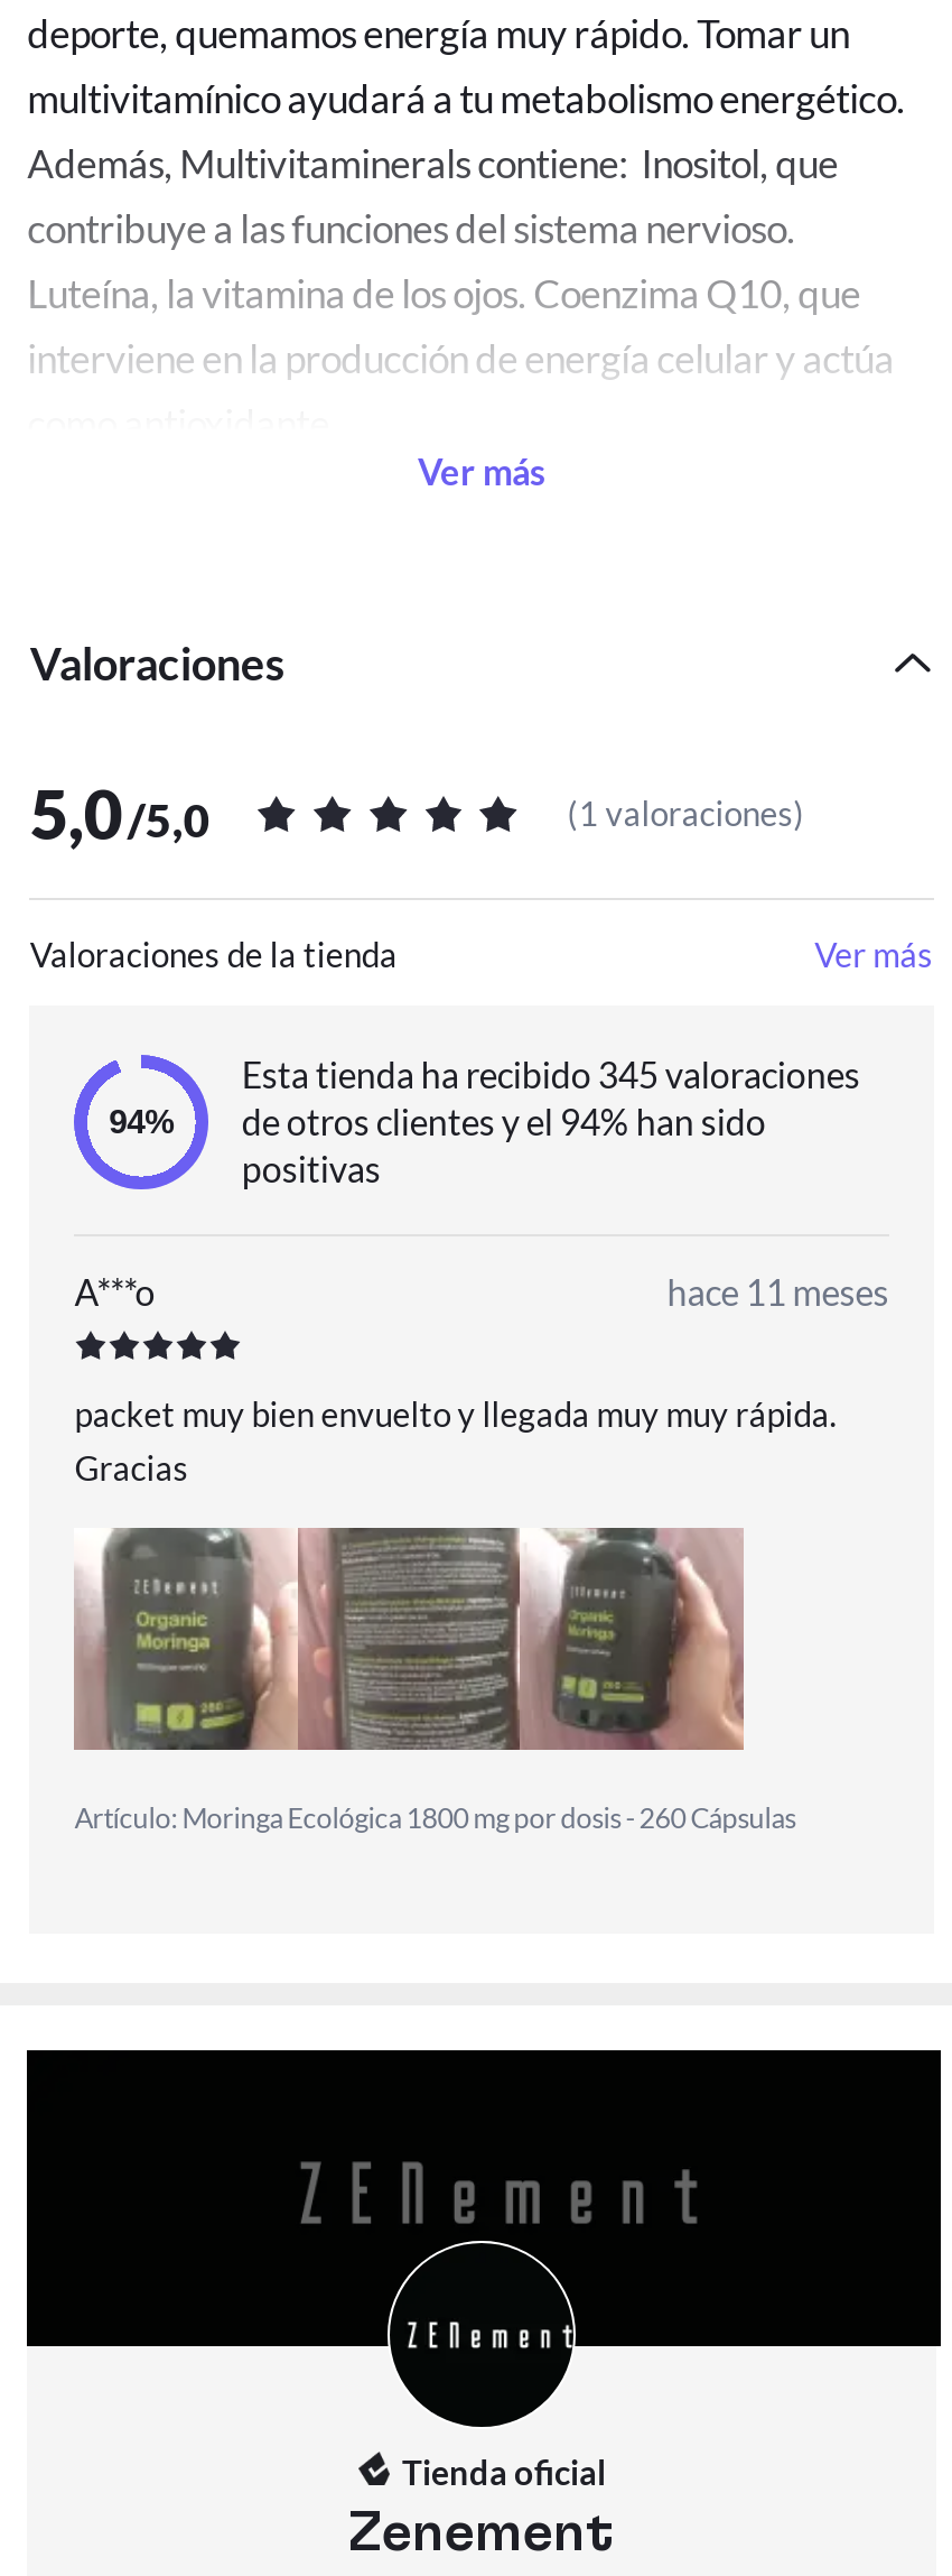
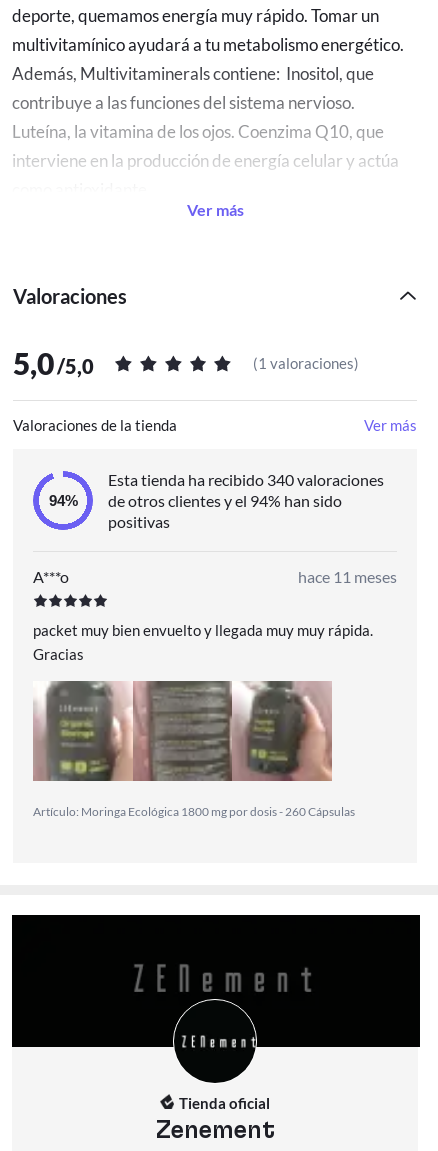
- Esta tienda ha recibido 345 valoraciones
+ Esta tienda ha recibido 340 valoraciones
